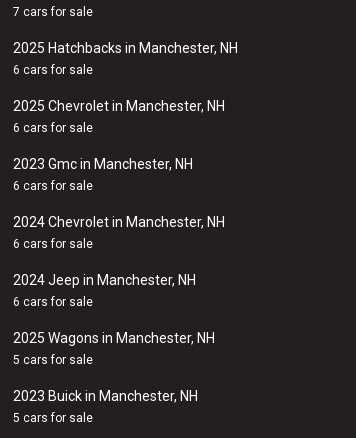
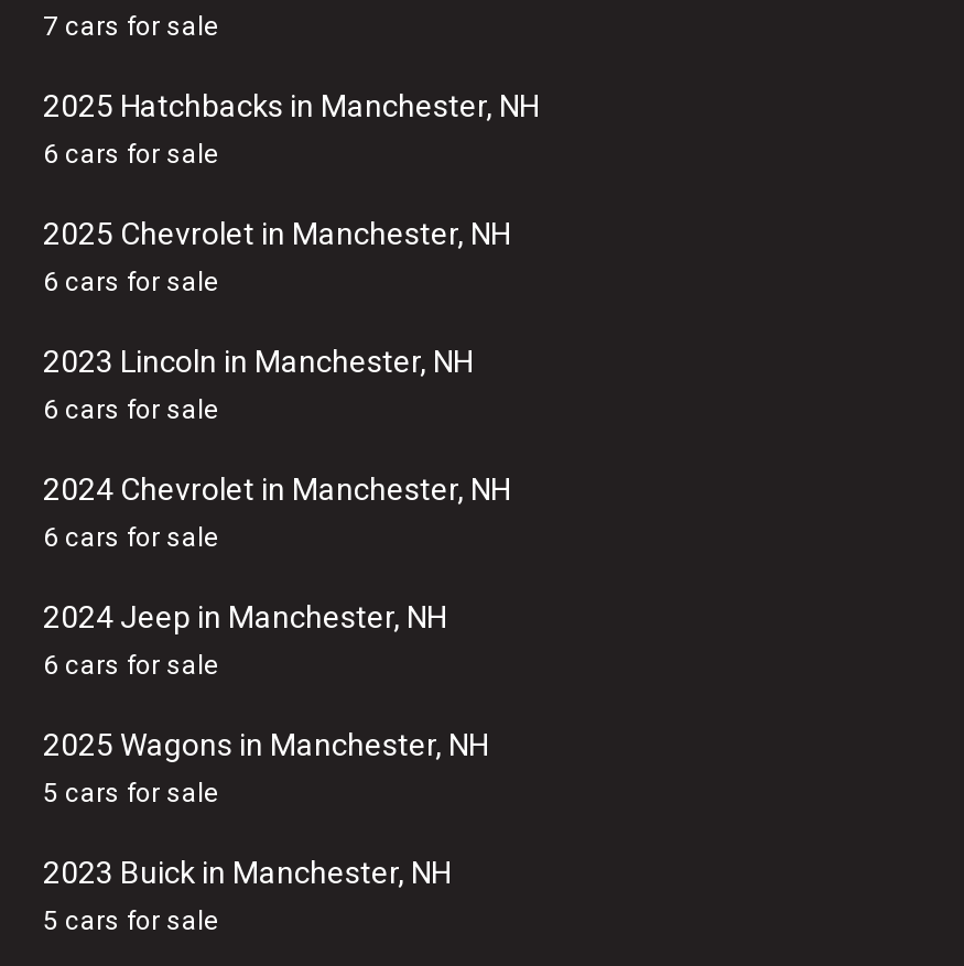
- 2023 Gmc in Manchester, NH
+ 2023 Lincoln in Manchester, NH
